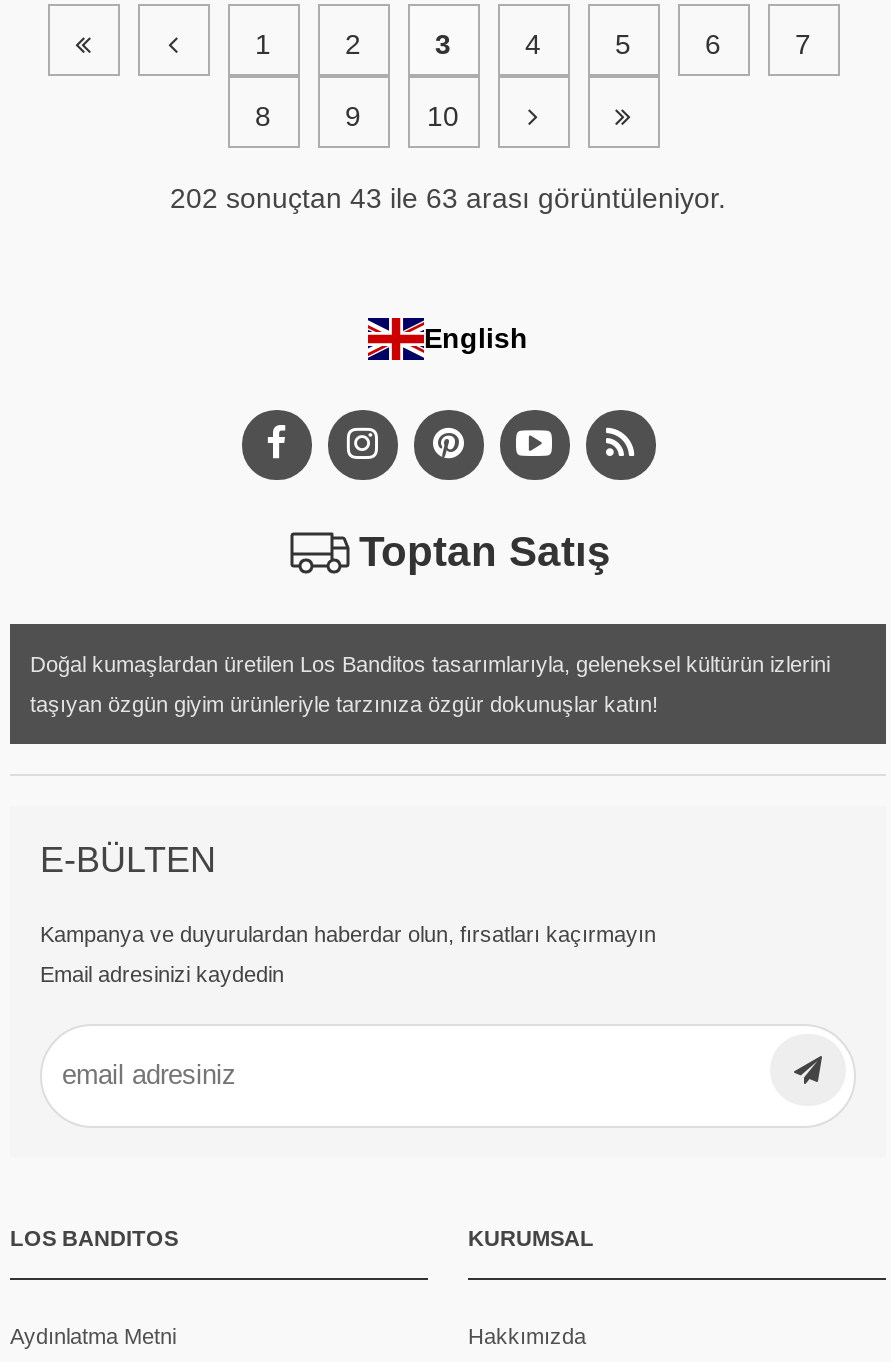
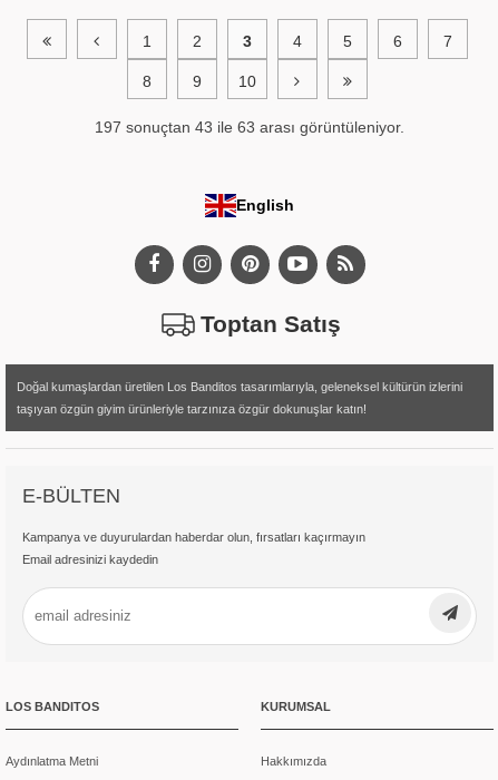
- 202 sonuçtan 43 ile 63 arası görüntüleniyor.
+ 197 sonuçtan 43 ile 63 arası görüntüleniyor.
